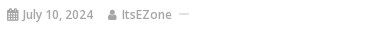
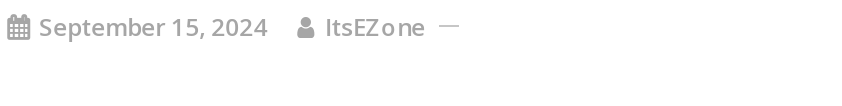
- July 10, 2024 ItsEZone
+ September 15, 2024 ItsEZone
